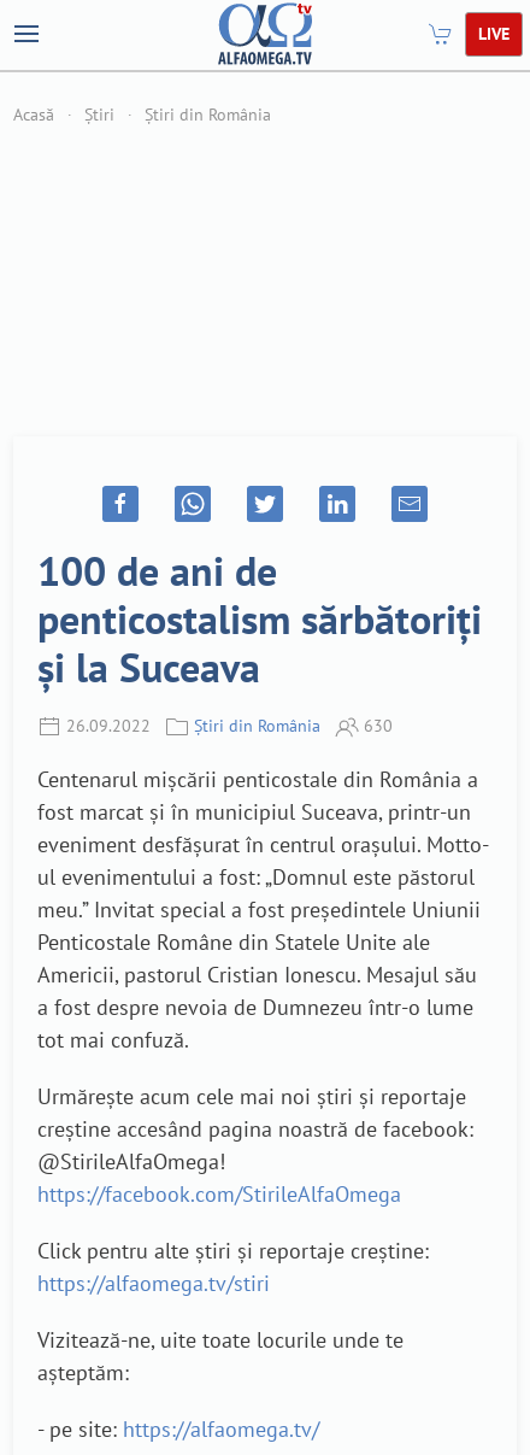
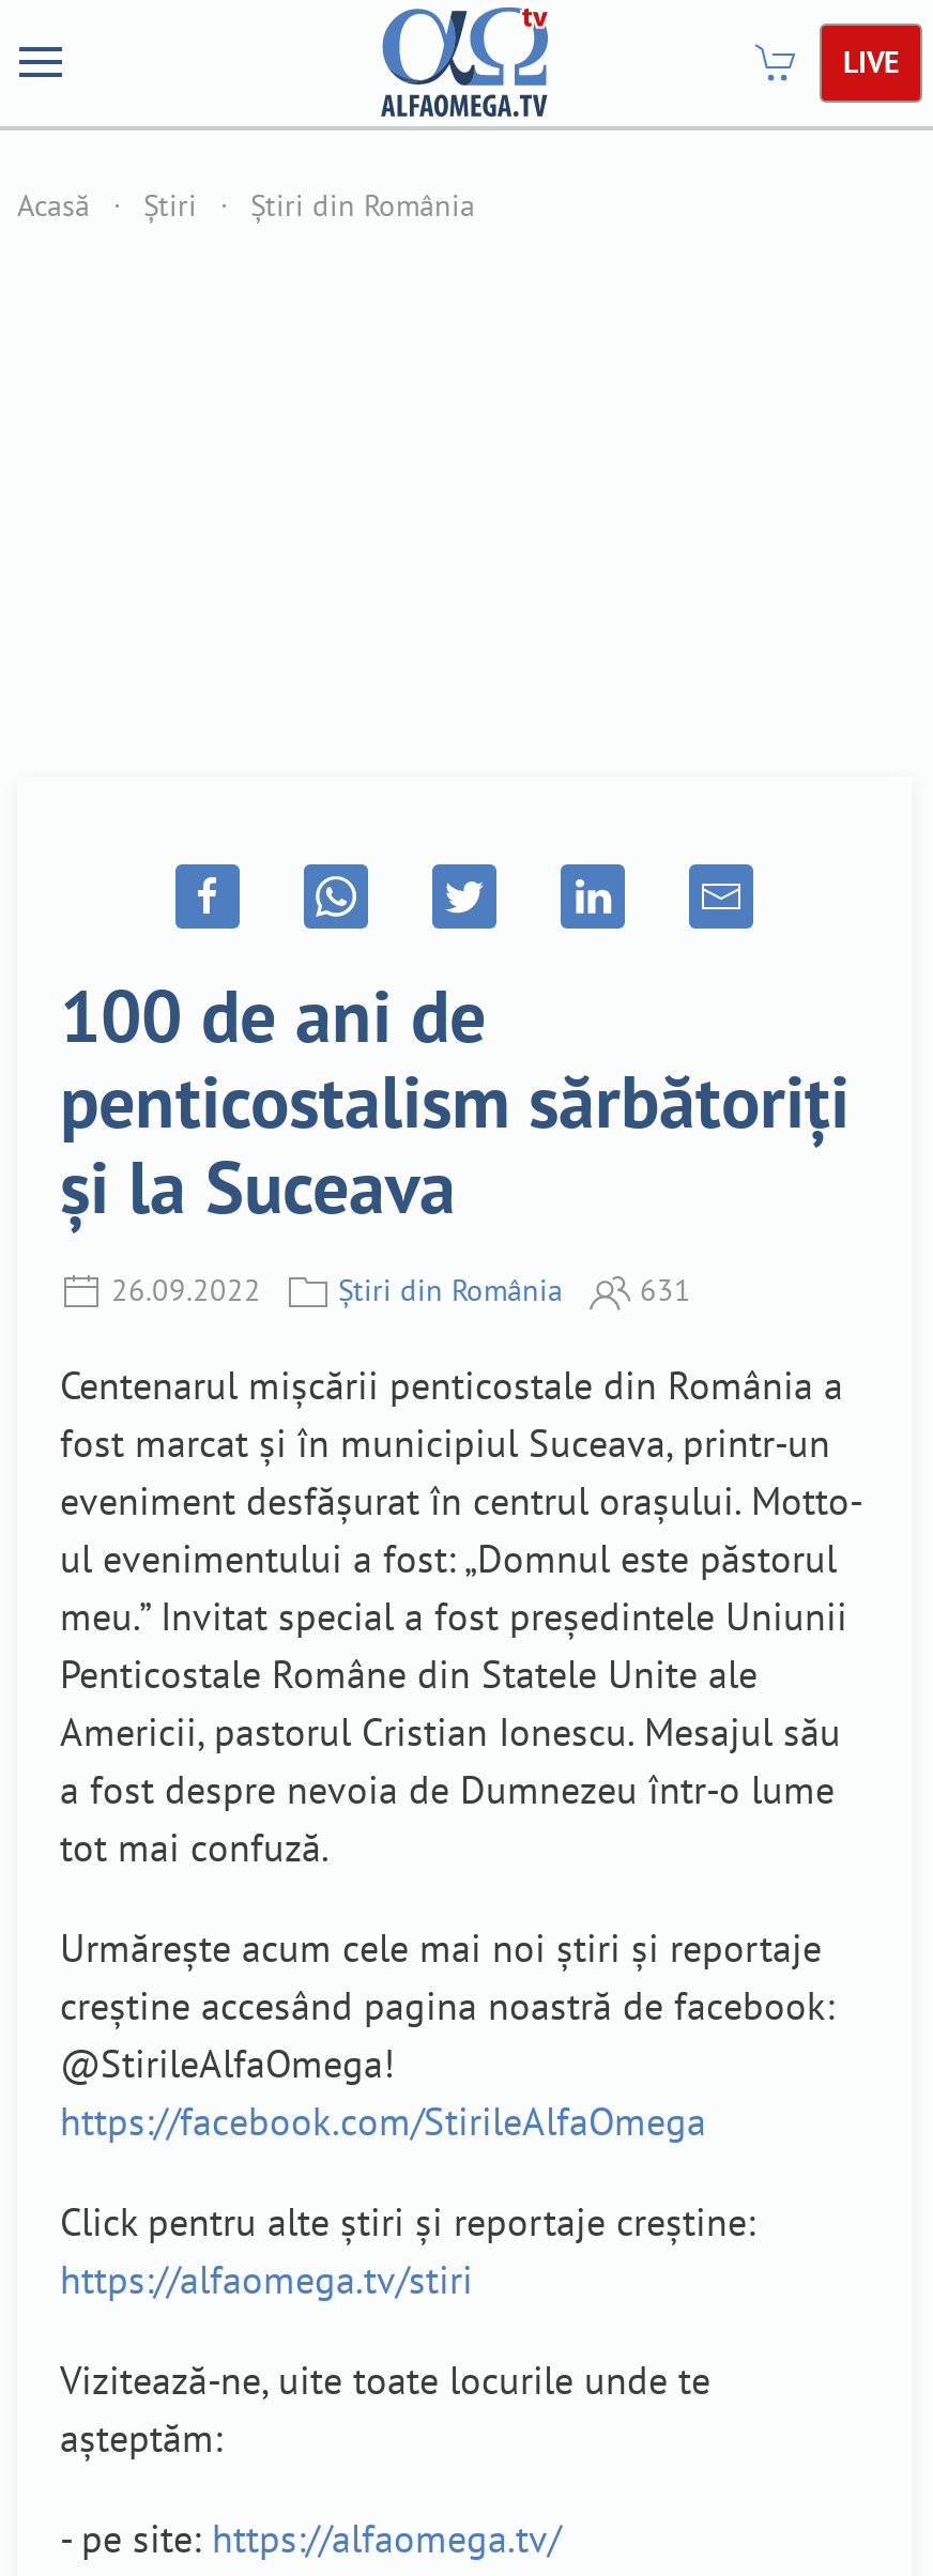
- 26.09.2022 Știri din România 630
+ 26.09.2022 Știri din România 631
